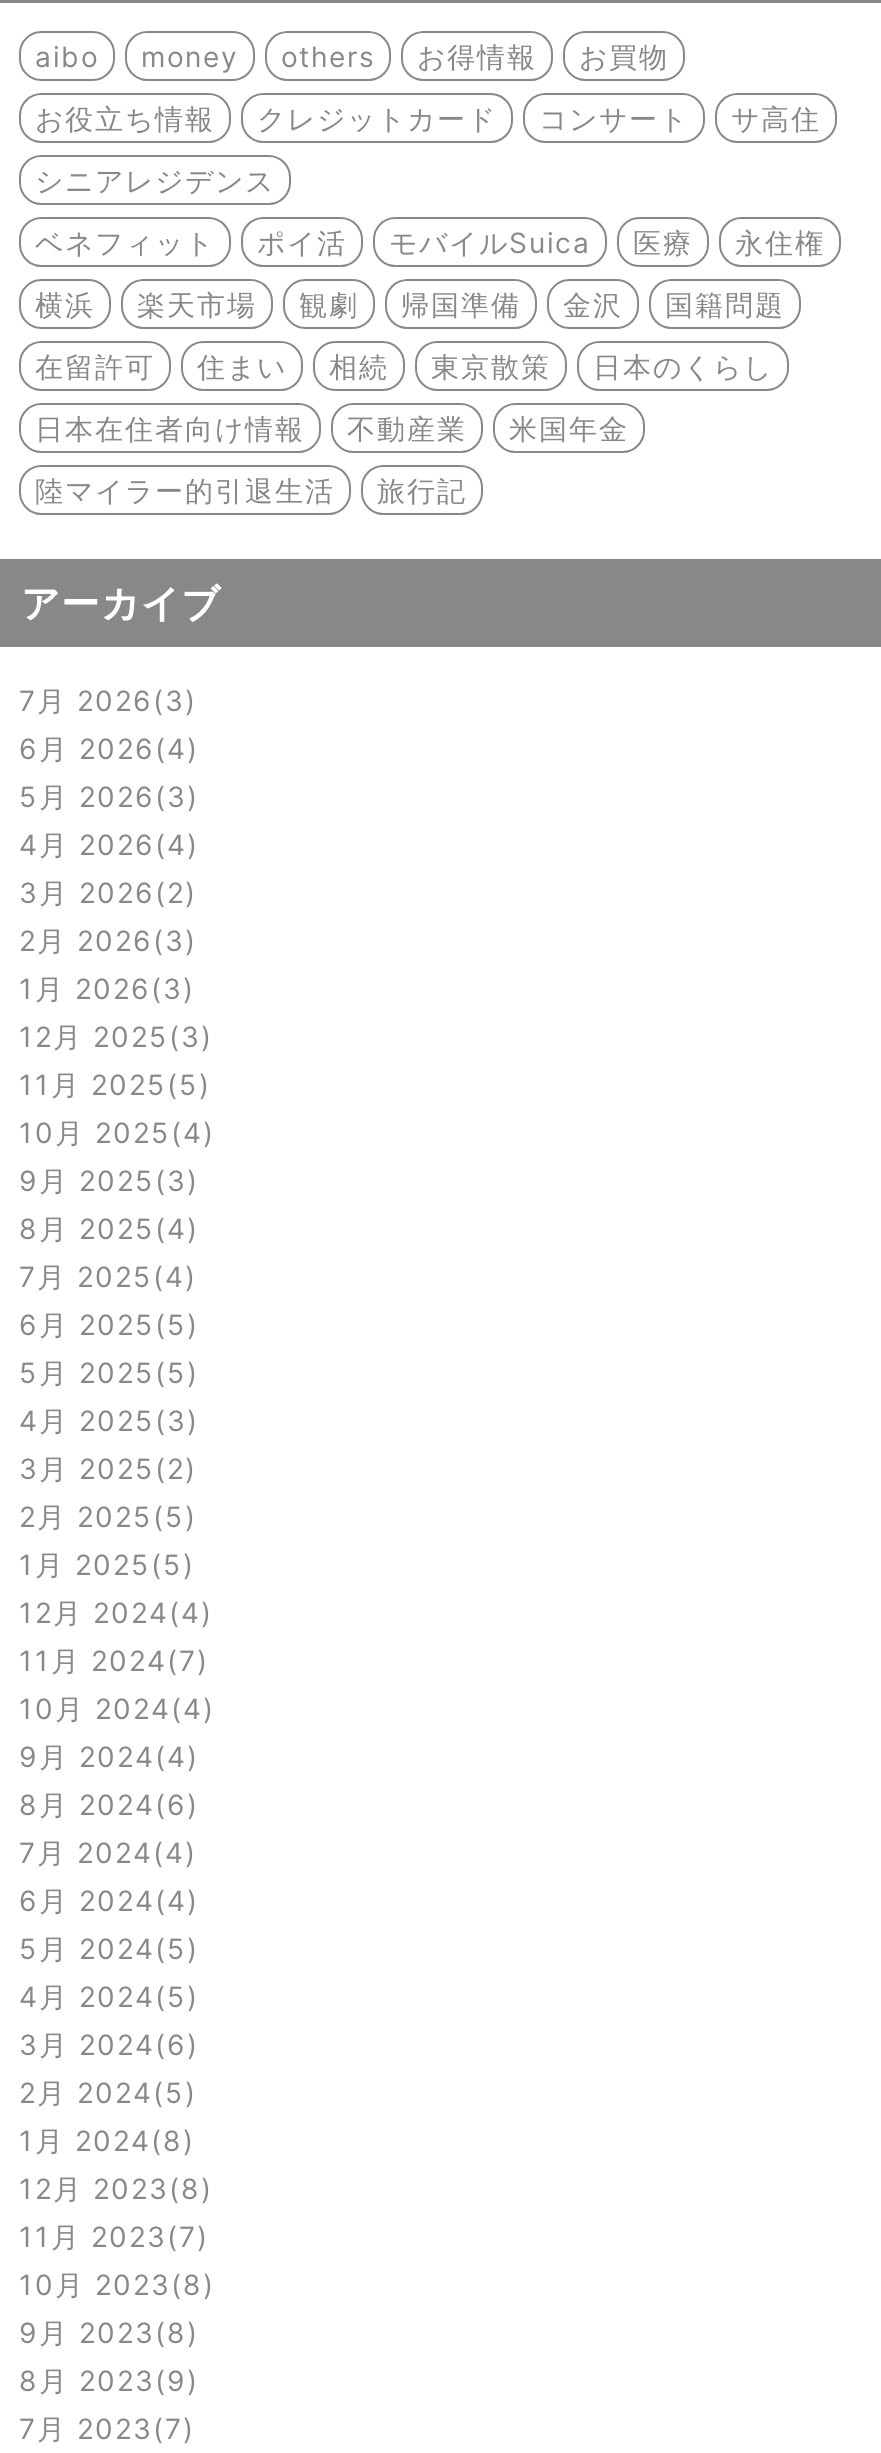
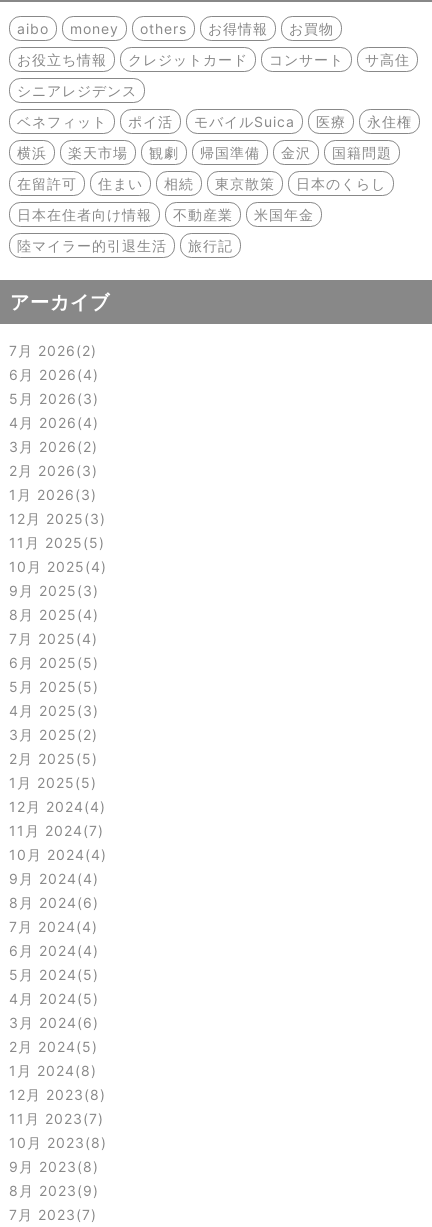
- 7月 2026 3
+ 7月 2026 2
